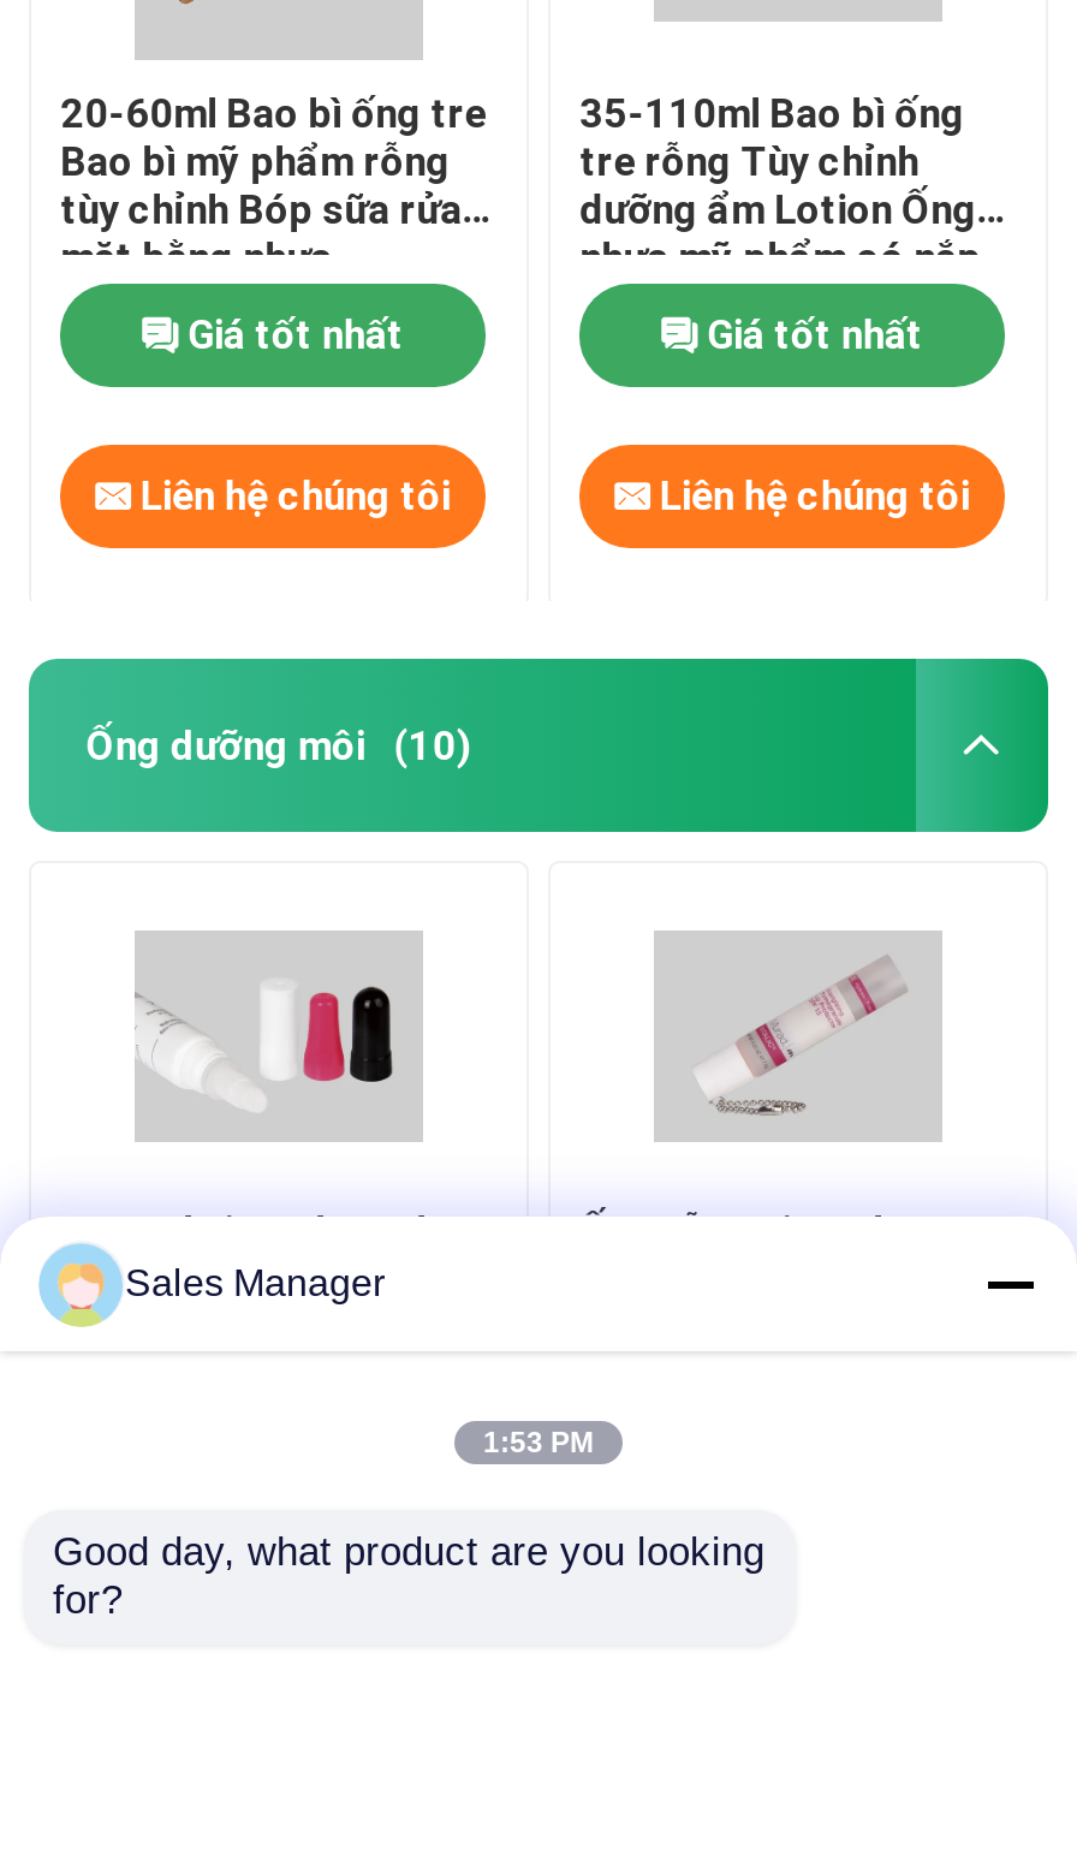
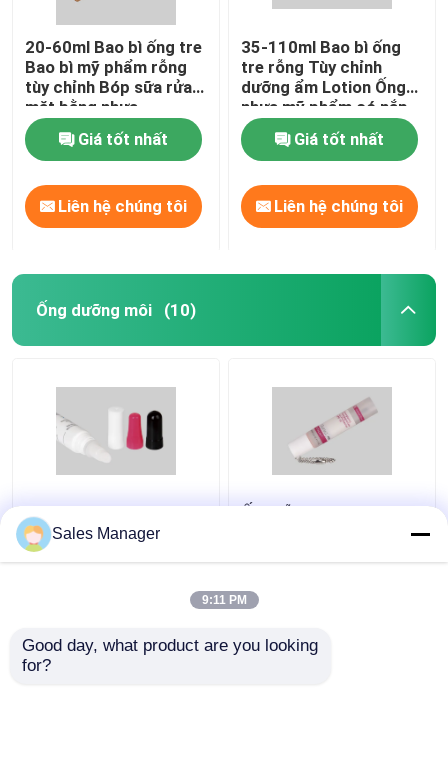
- 1:53 PM
+ 9:11 PM
